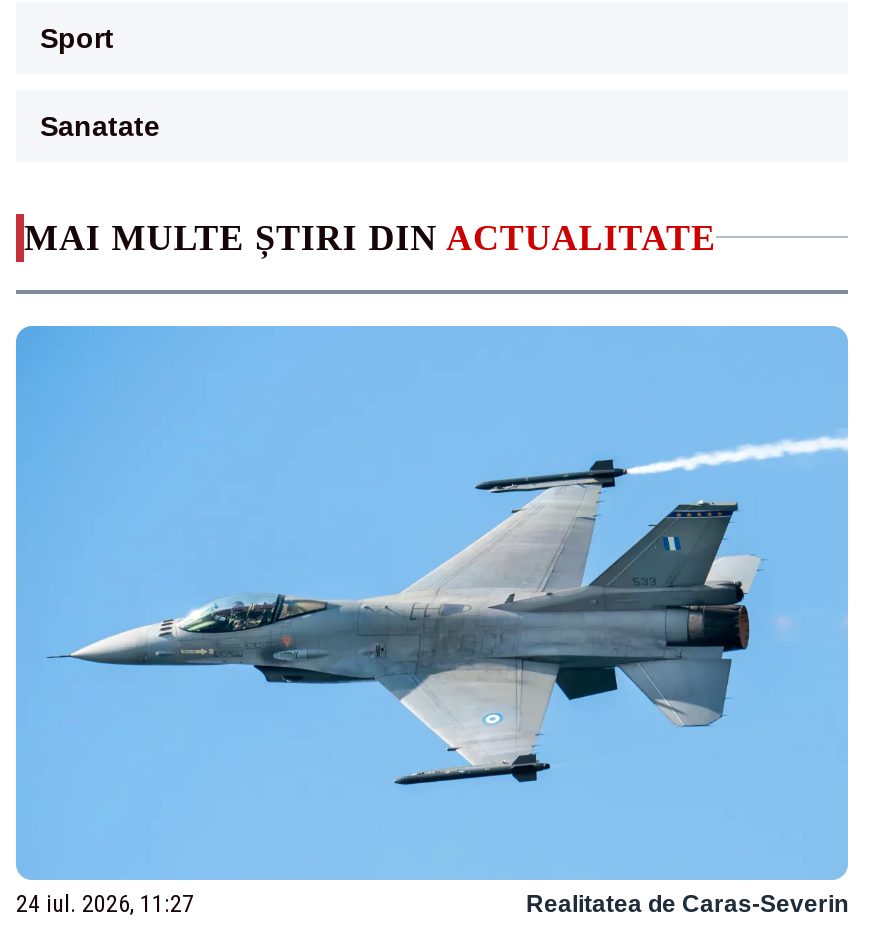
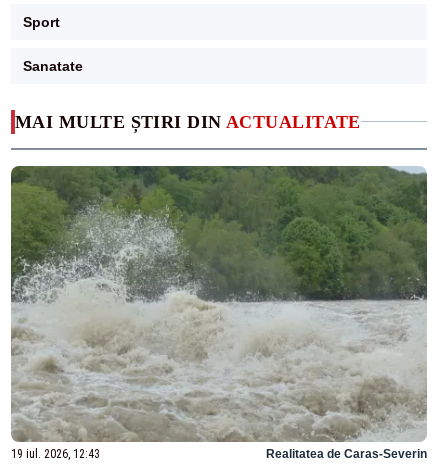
- [image]
- 24 iul. 2026, 11:27
+ [image]
+ 19 iul. 2026, 12:43
